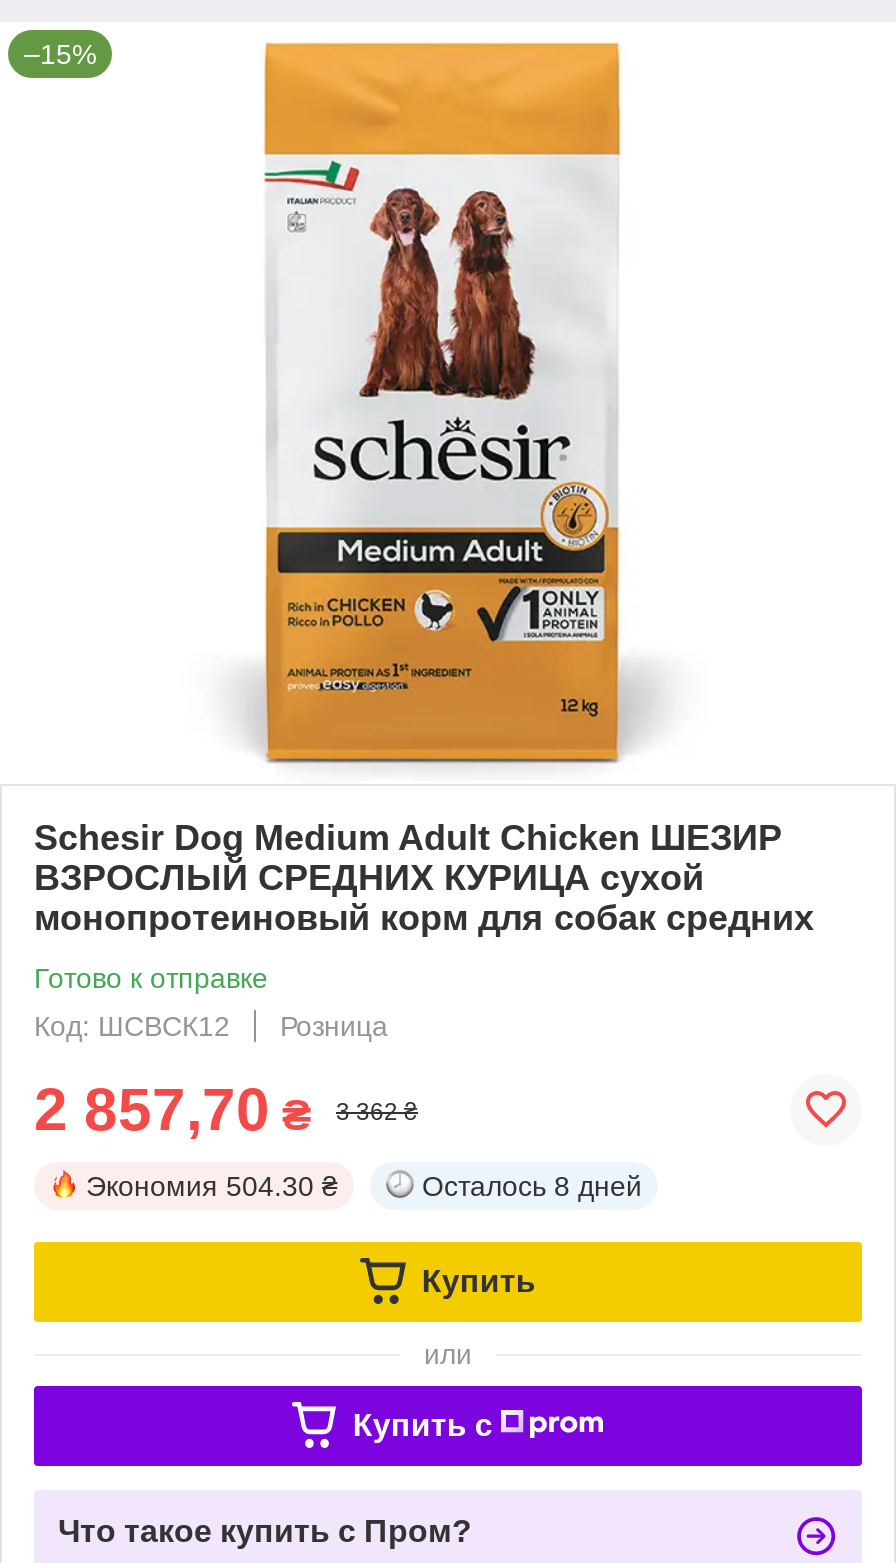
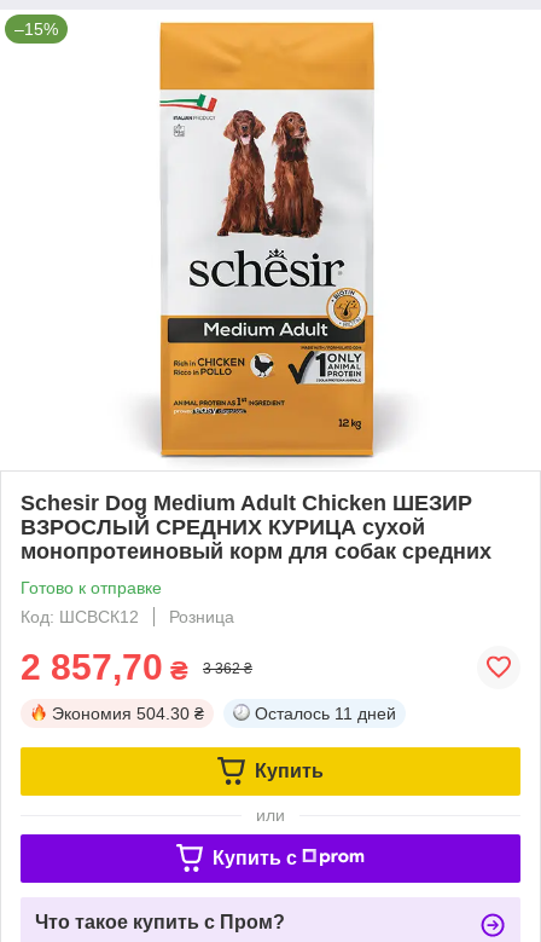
- Осталось 8 дней
+ Осталось 11 дней
